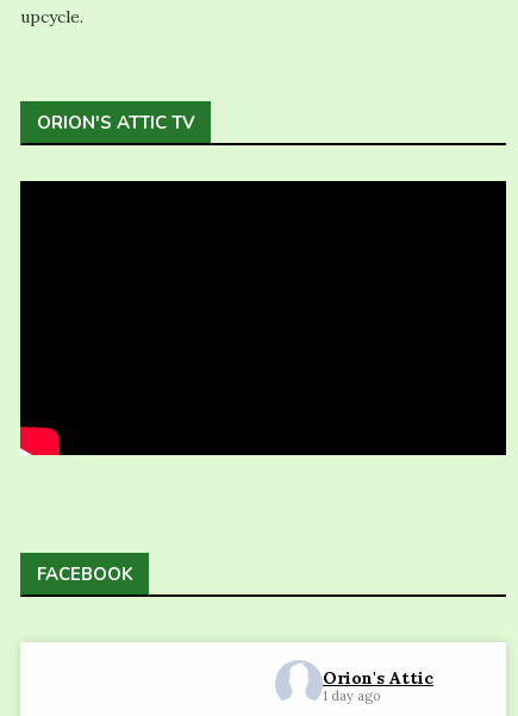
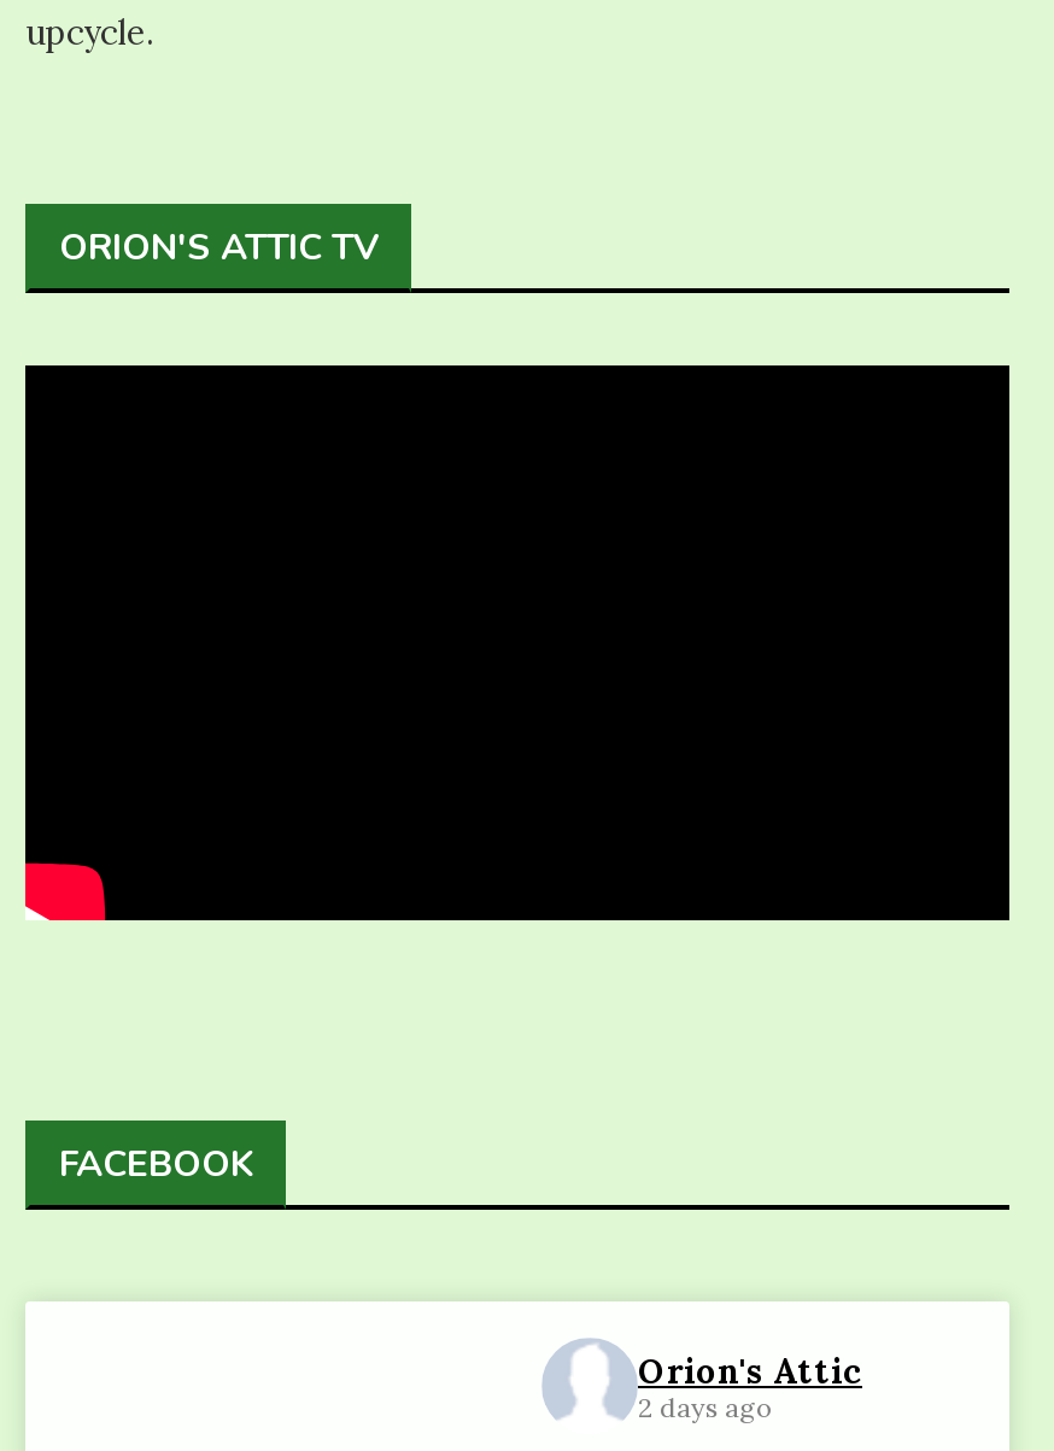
- 1 day ago
+ 2 days ago
